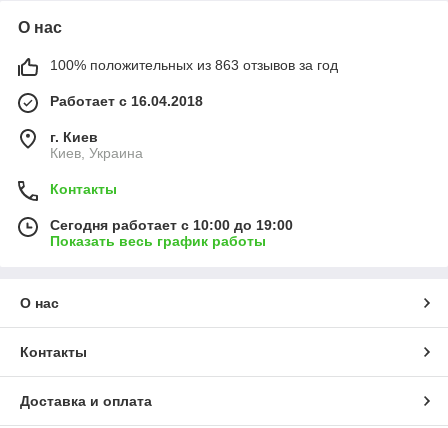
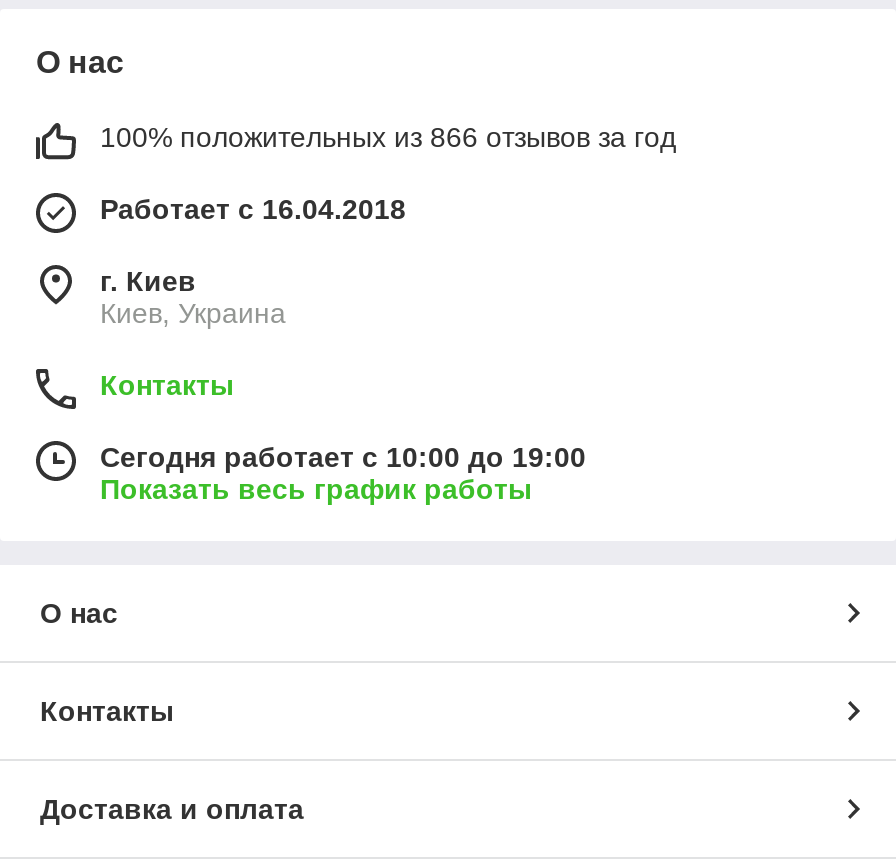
- 100% положительных из 863 отзывов за год
+ 100% положительных из 866 отзывов за год
